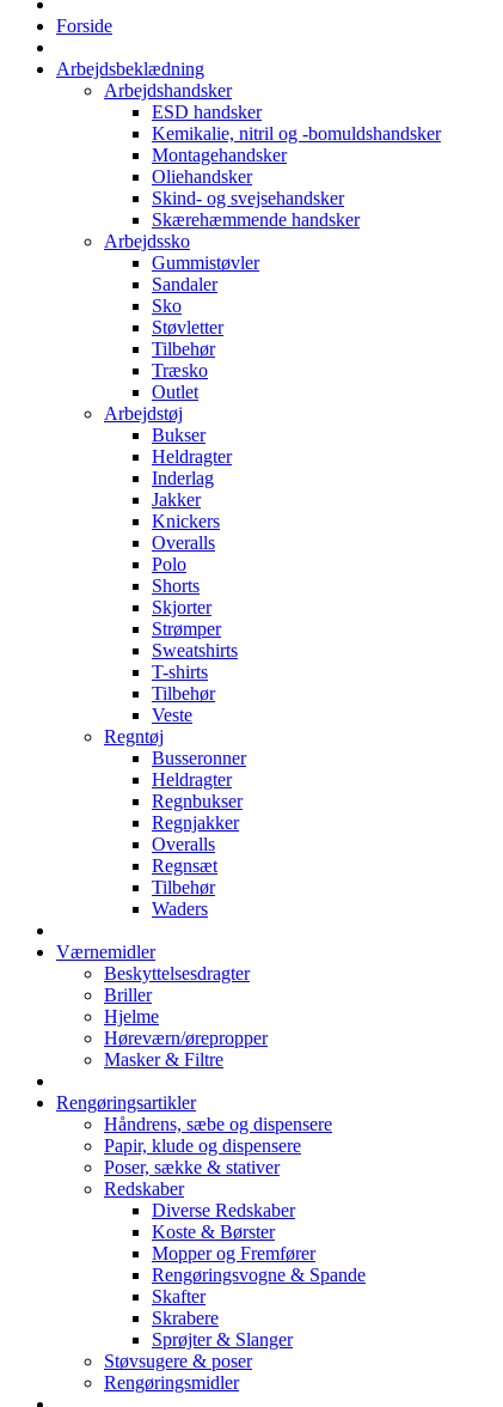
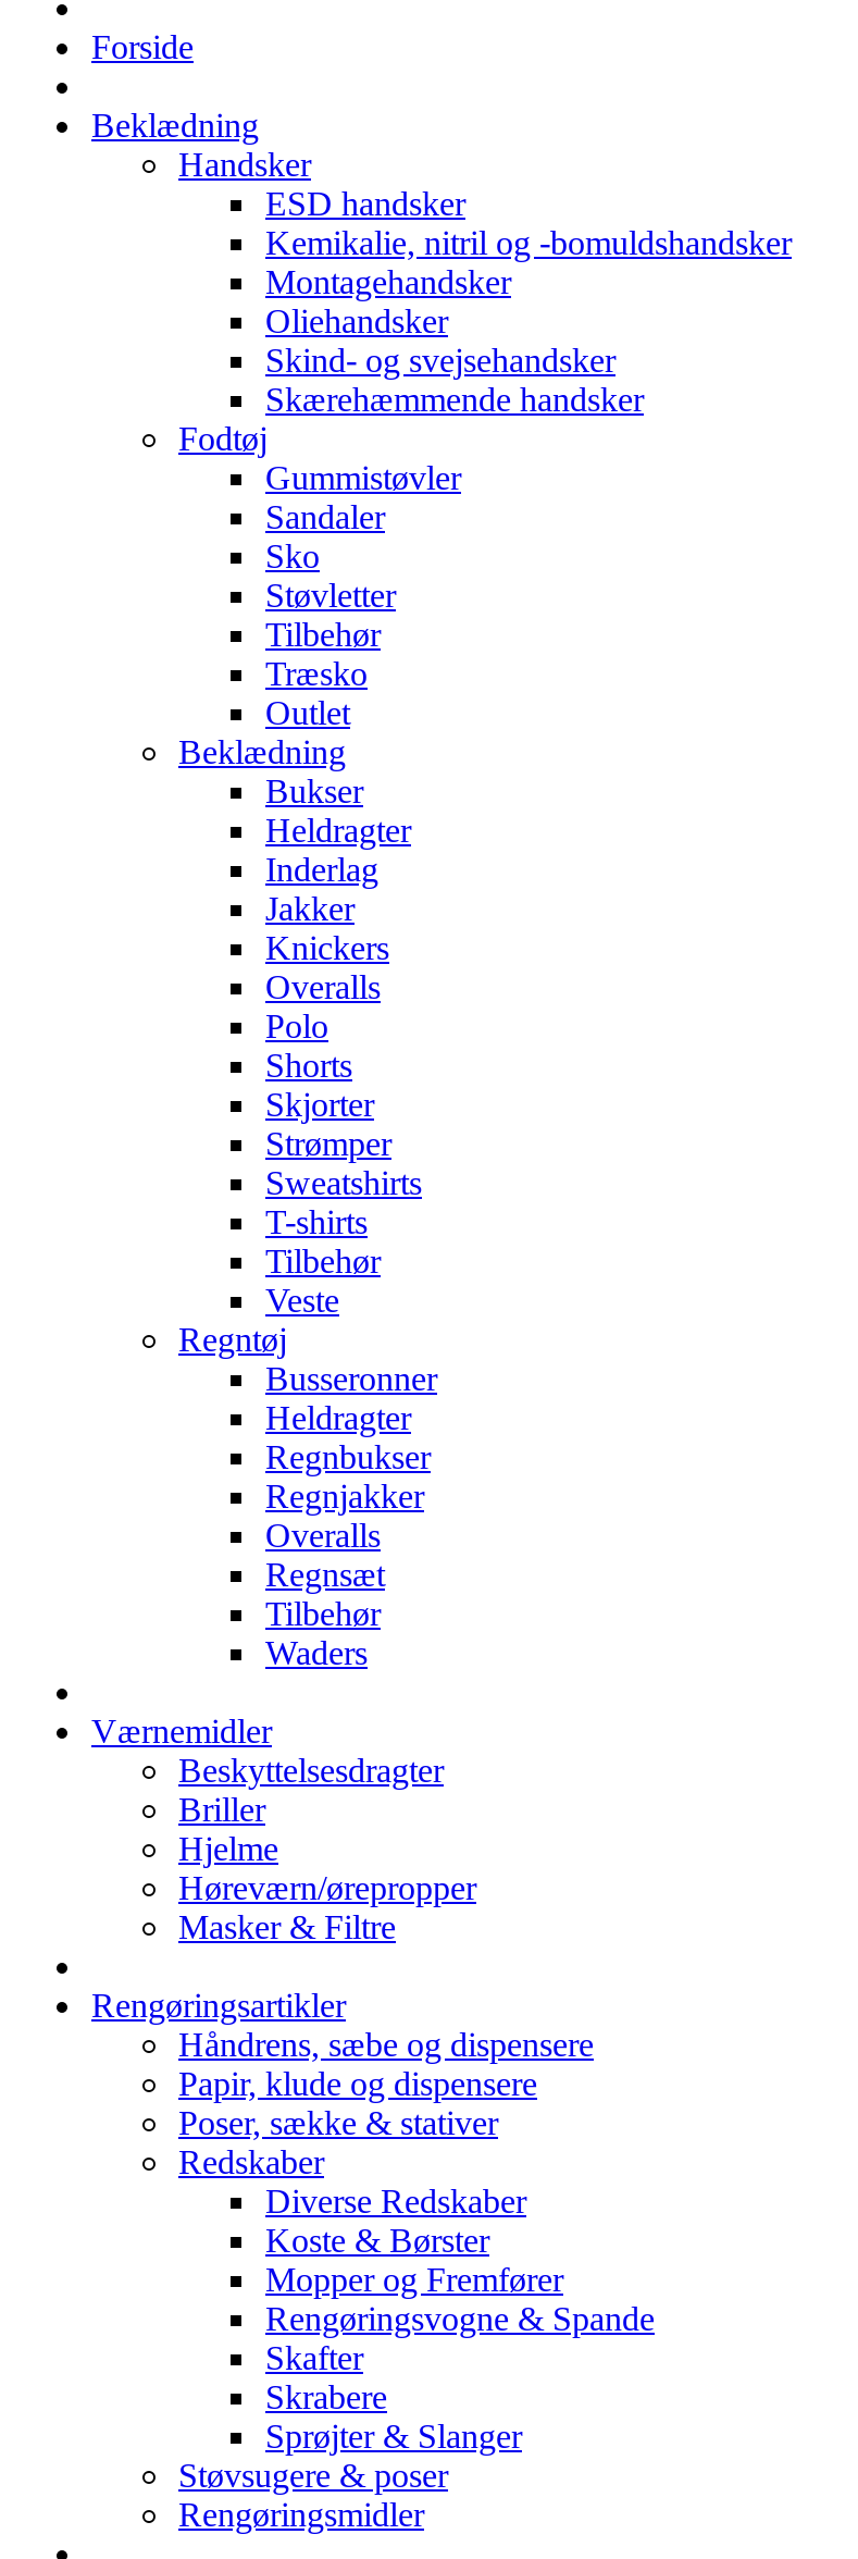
- Arbejdsbeklædning
- Arbejdshandsker
+ Beklædning
+ Handsker

- Arbejdssko
+ Fodtøj

- Arbejdstøj
+ Beklædning
